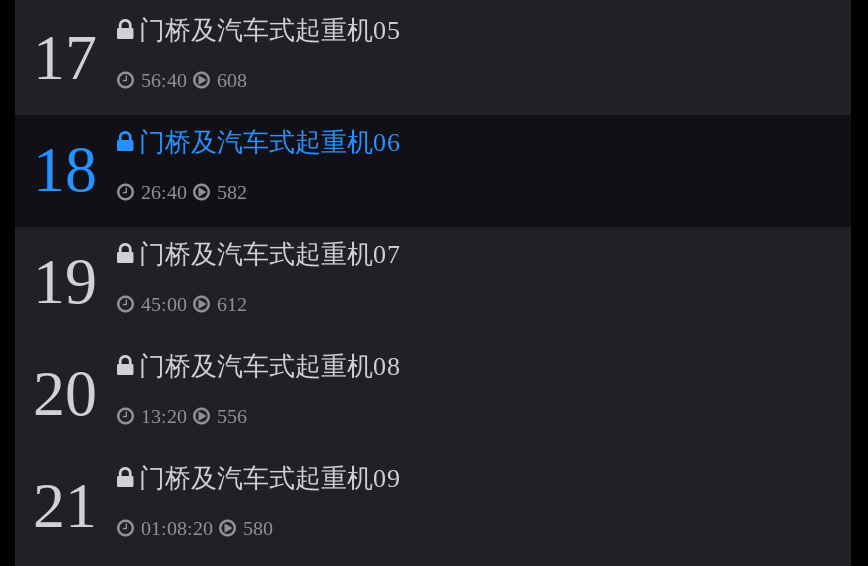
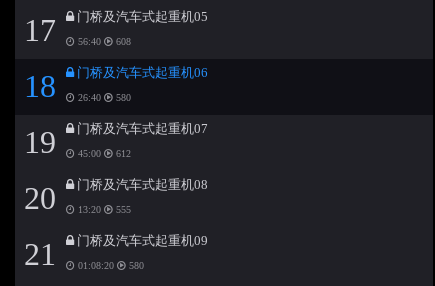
- 18 门桥及汽车式起重机06 26:40 582
+ 18 门桥及汽车式起重机06 26:40 580

- 20 门桥及汽车式起重机08 13:20 556
+ 20 门桥及汽车式起重机08 13:20 555
